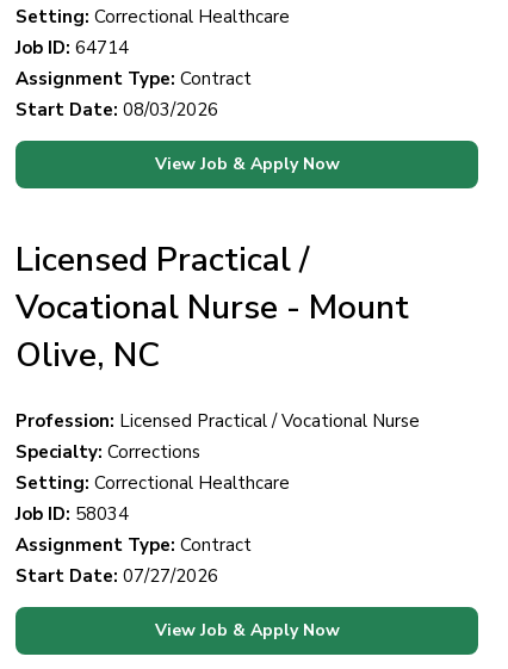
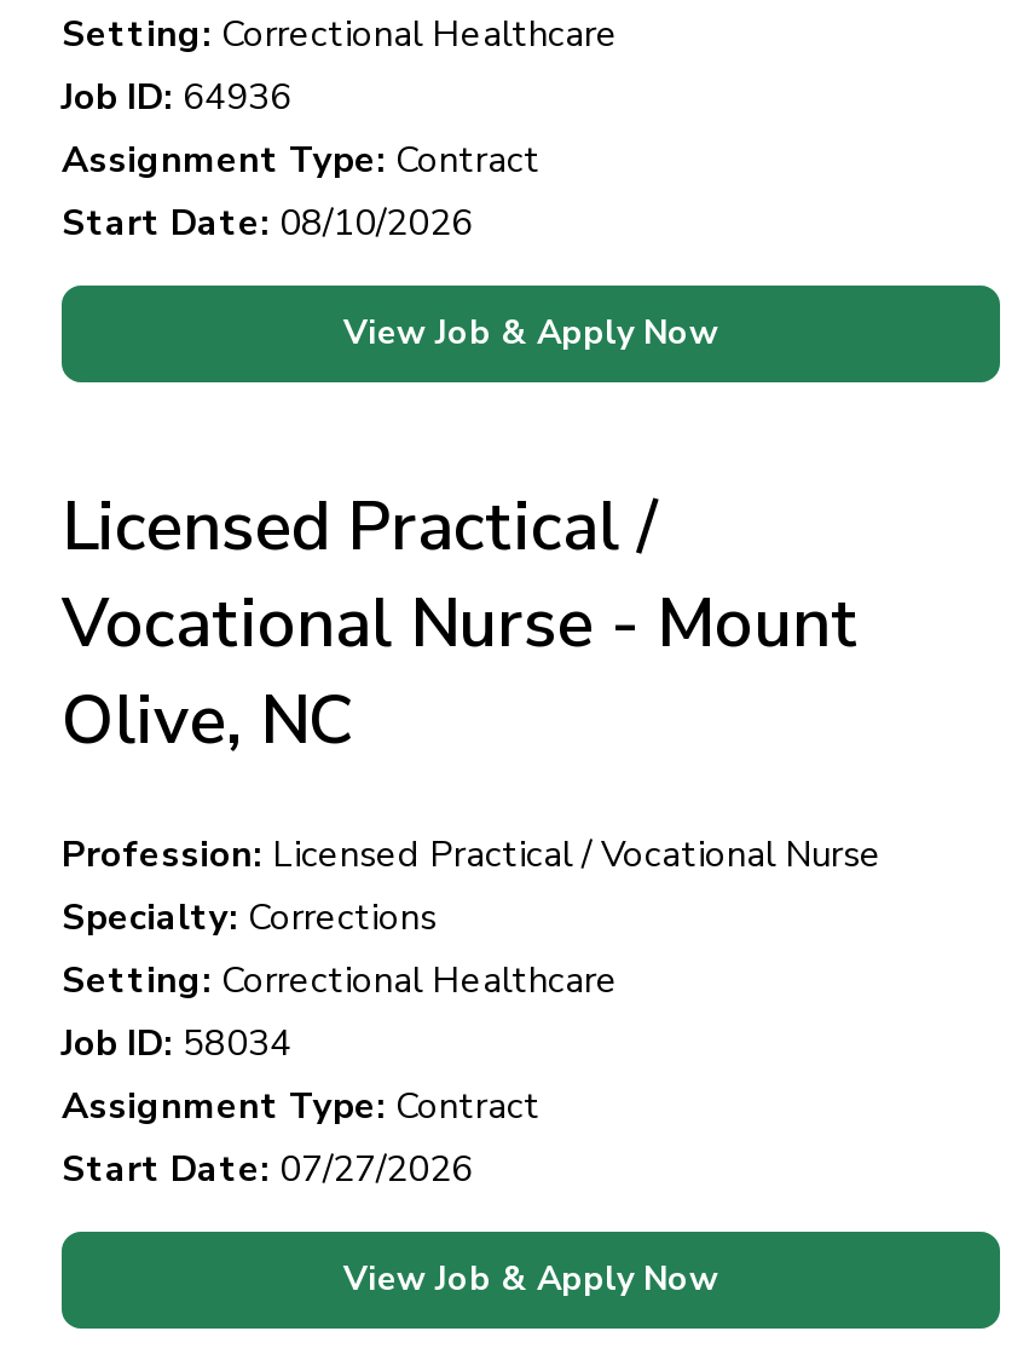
- Job ID: 64714
+ Job ID: 64936

- Start Date: 08/03/2026
+ Start Date: 08/10/2026
